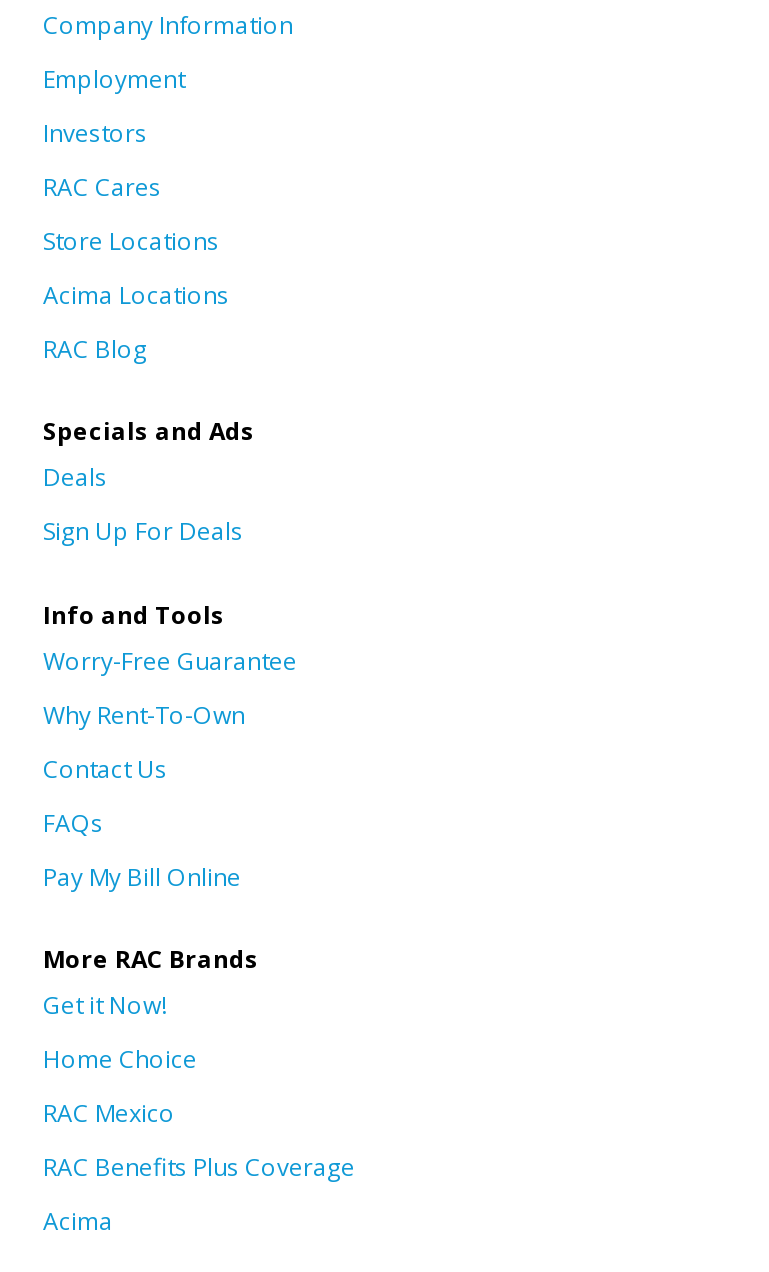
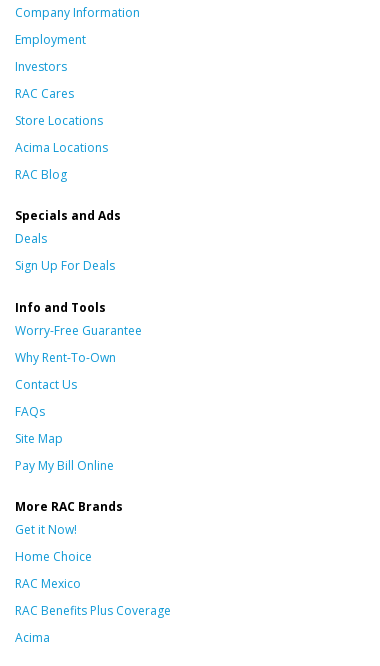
+ Site Map
